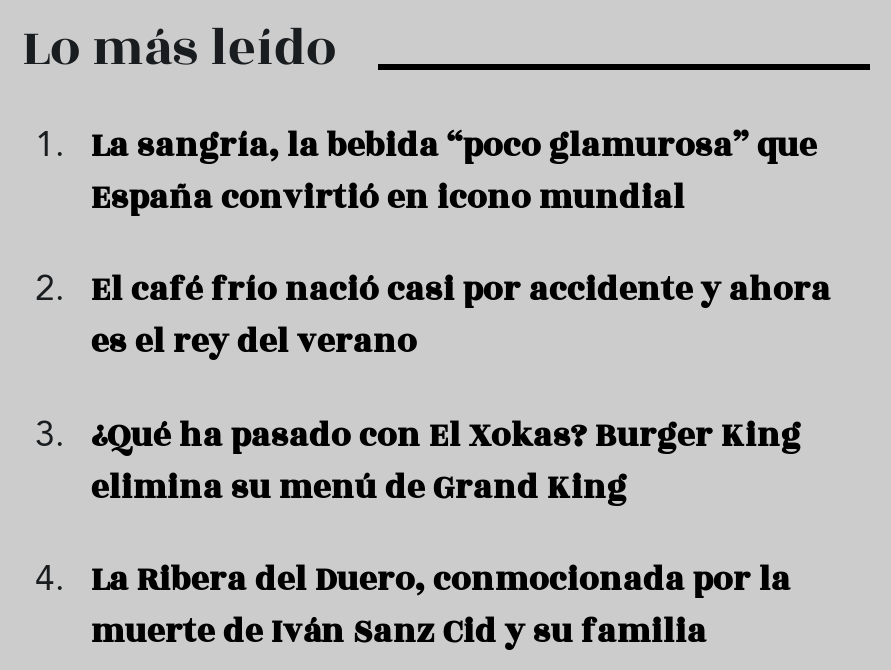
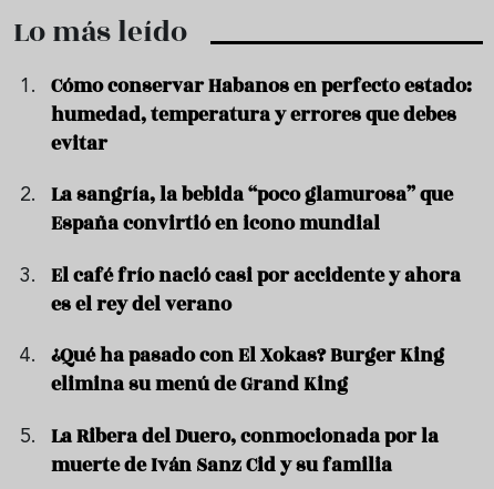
+ Cómo conservar Habanos en perfecto estado:
+ humedad, temperatura y errores que debes
+ evitar
